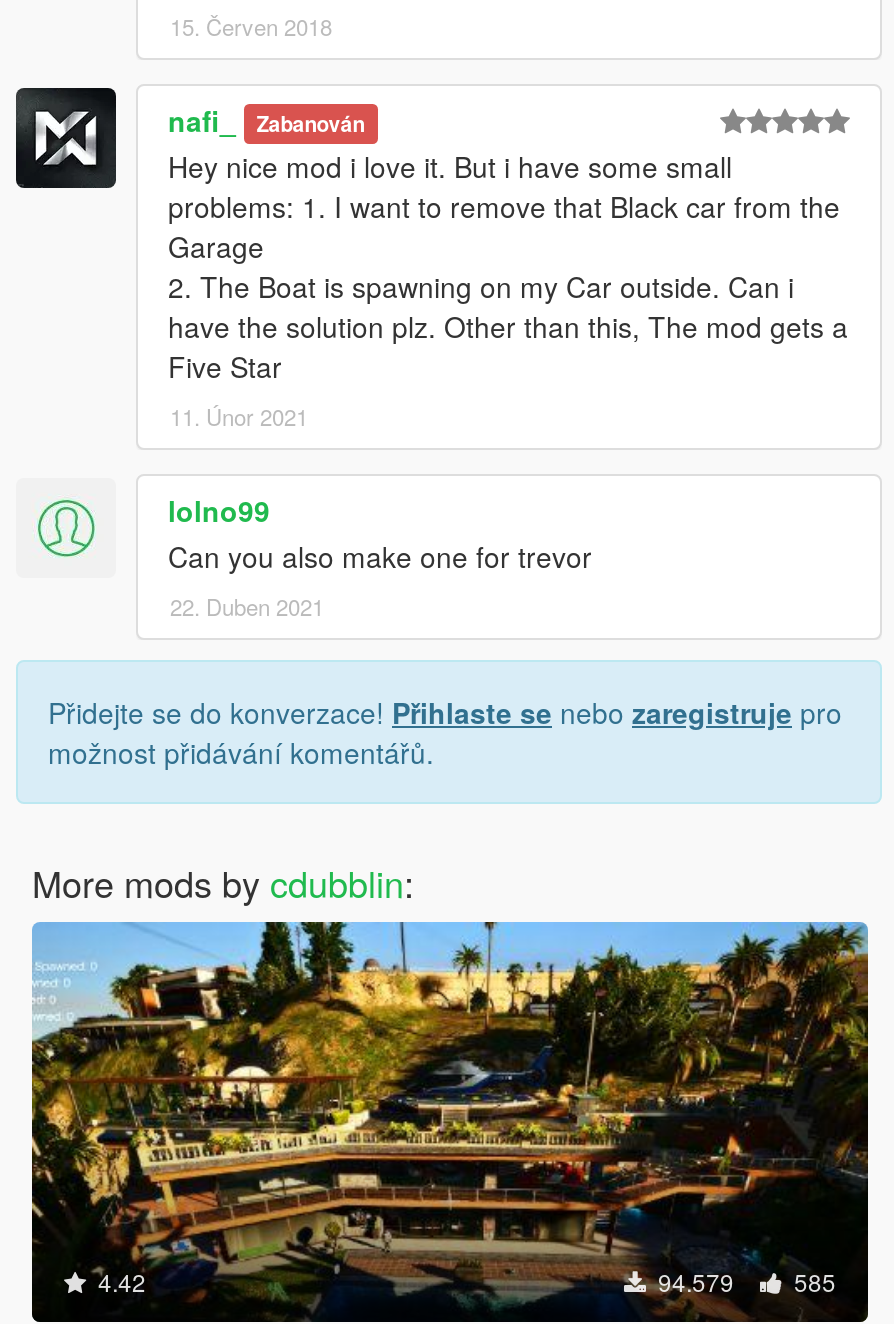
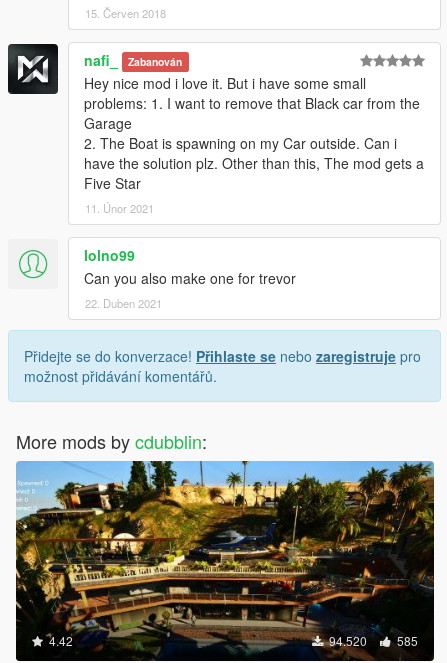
- 94.579 585
+ 94.520 585
